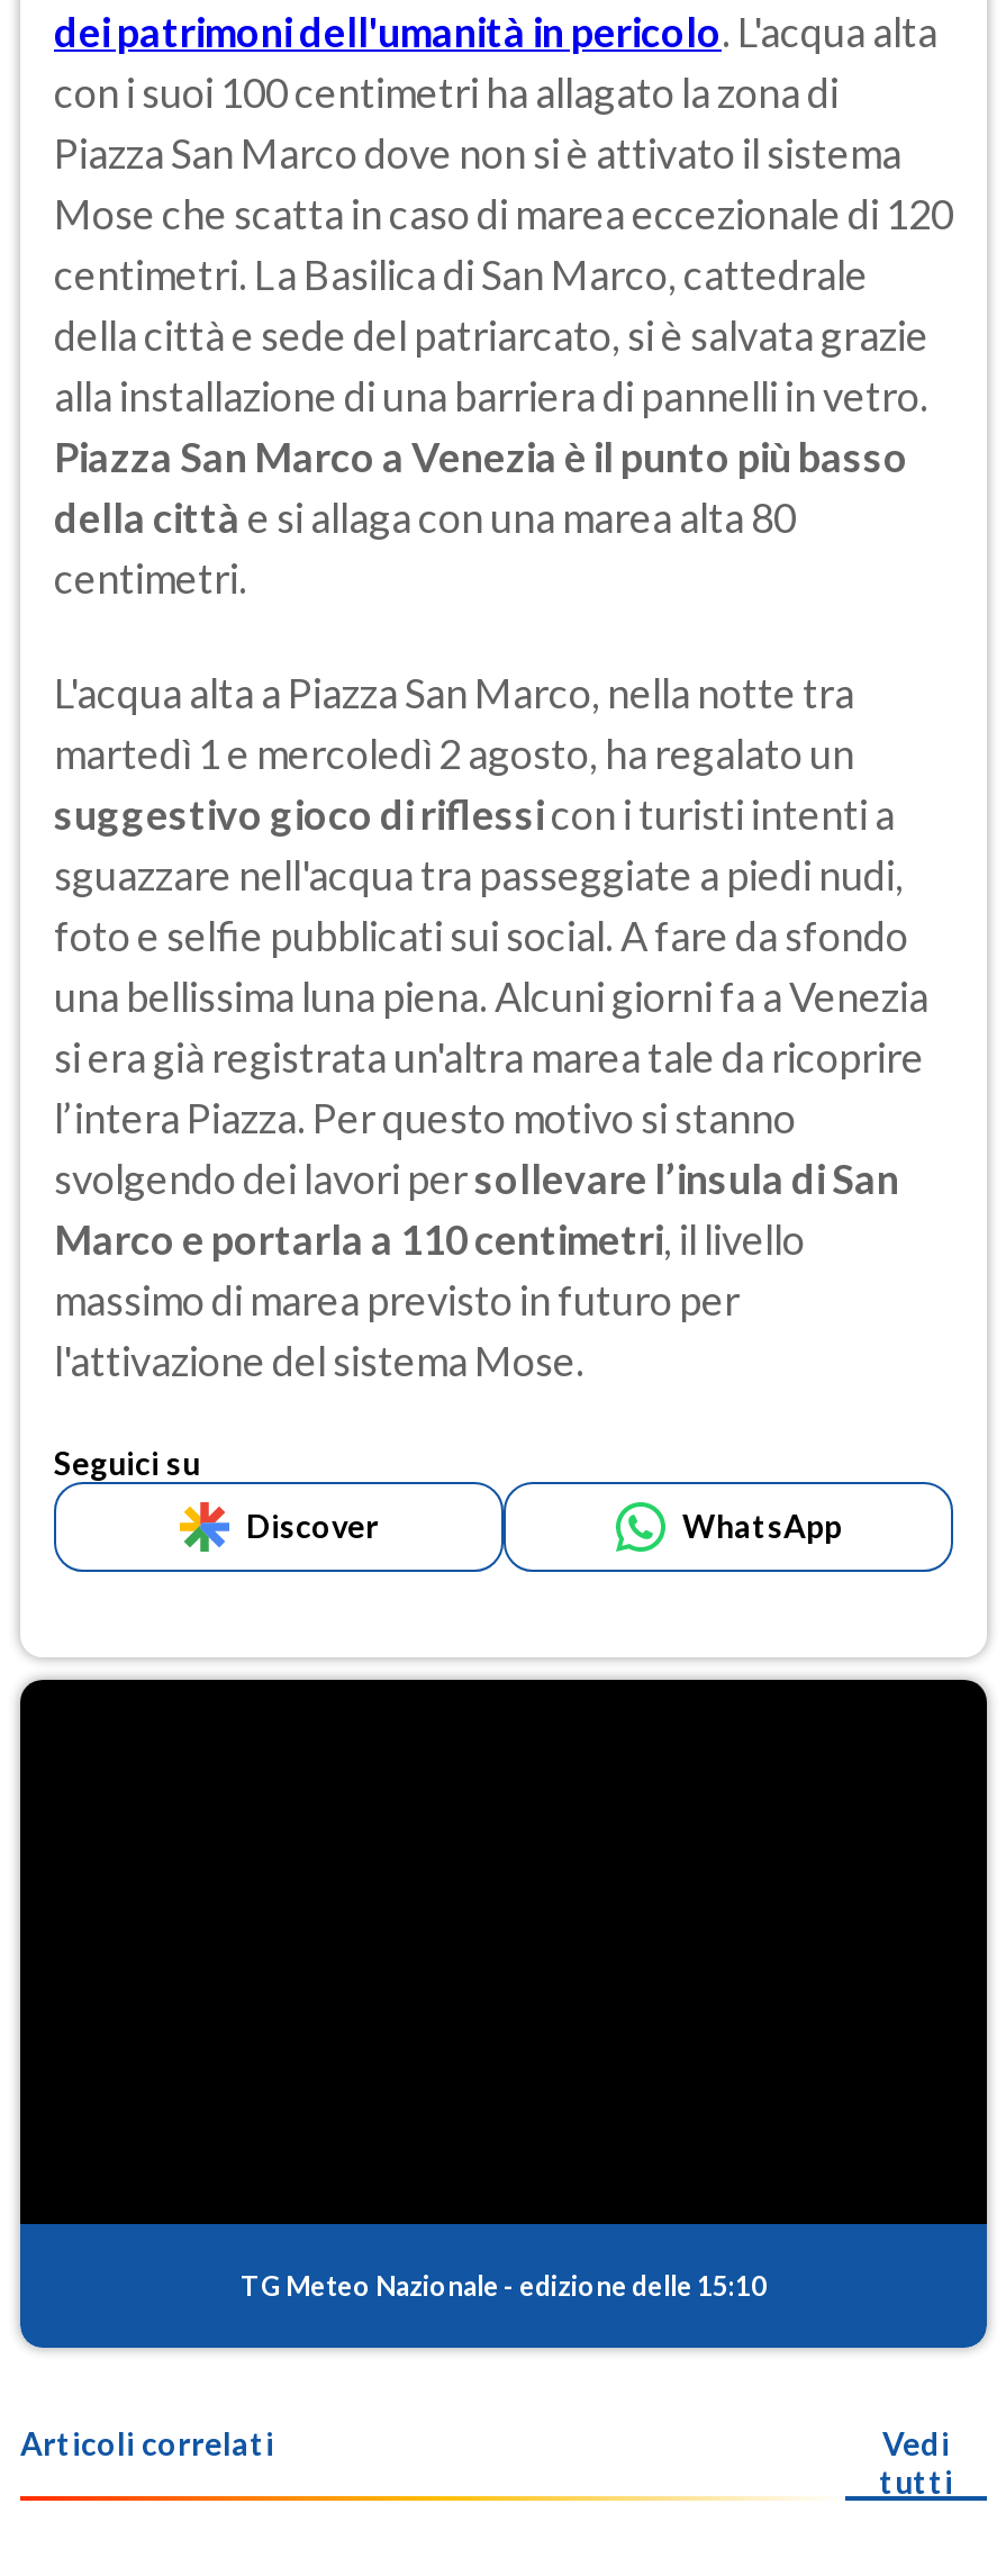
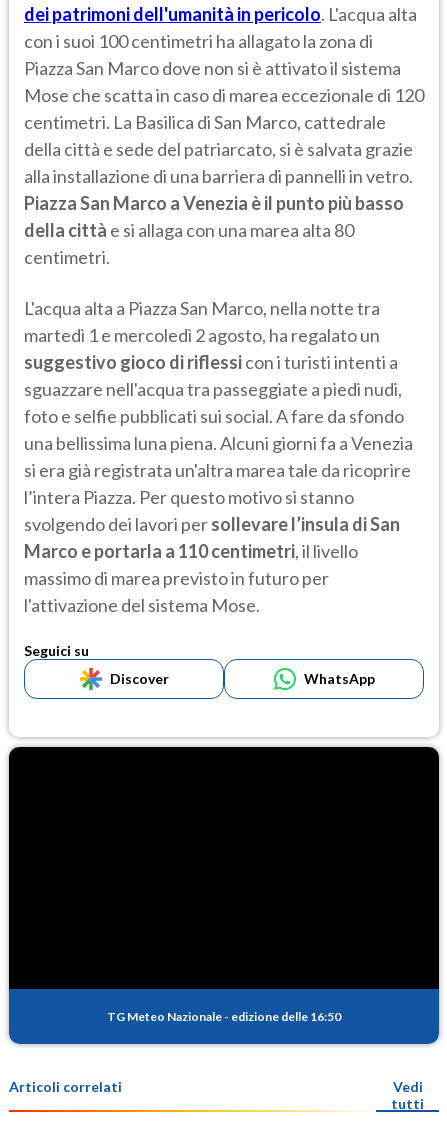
- TG Meteo Nazionale - edizione delle 15:10
+ TG Meteo Nazionale - edizione delle 16:50
